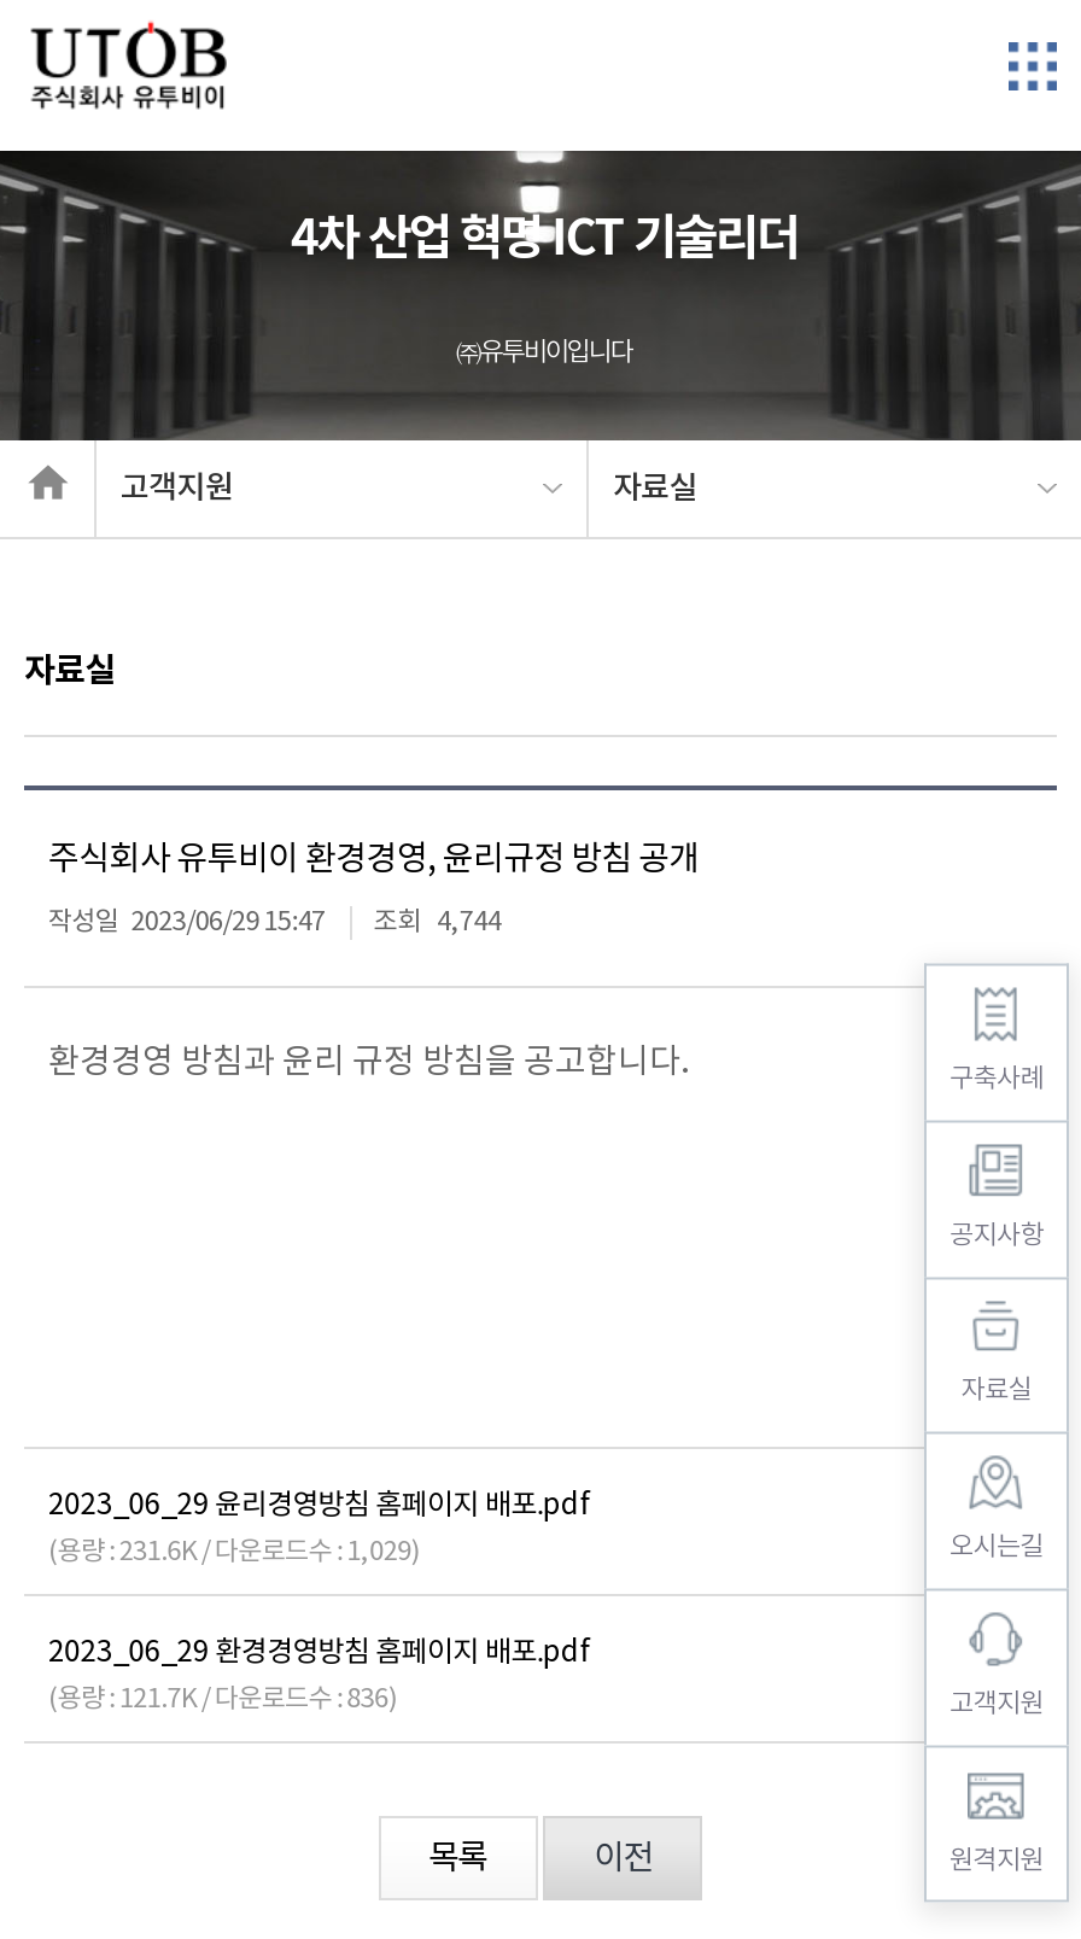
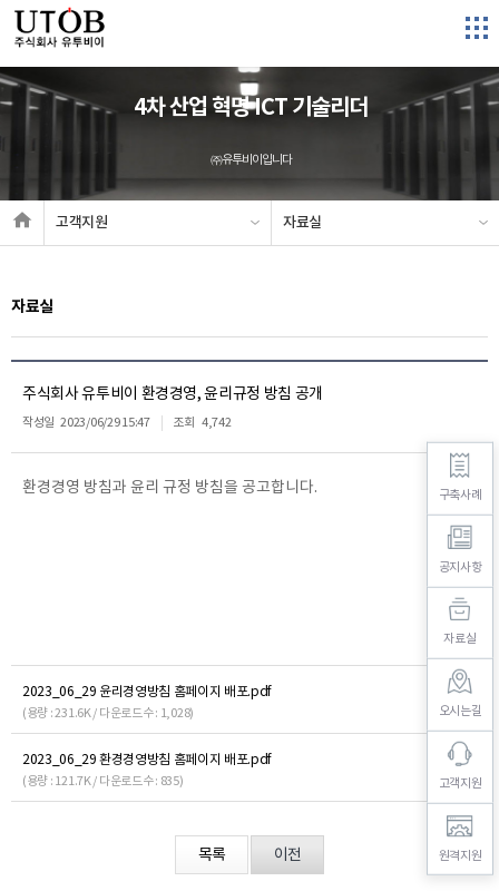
- 작성일 2023/06/29 15:47 조회 4,744
+ 작성일 2023/06/29 15:47 조회 4,742

- (용량 : 231.6K / 다운로드수 : 1,029)
+ (용량 : 231.6K / 다운로드수 : 1,028)

- (용량 : 121.7K / 다운로드수 : 836)
+ (용량 : 121.7K / 다운로드수 : 835)
